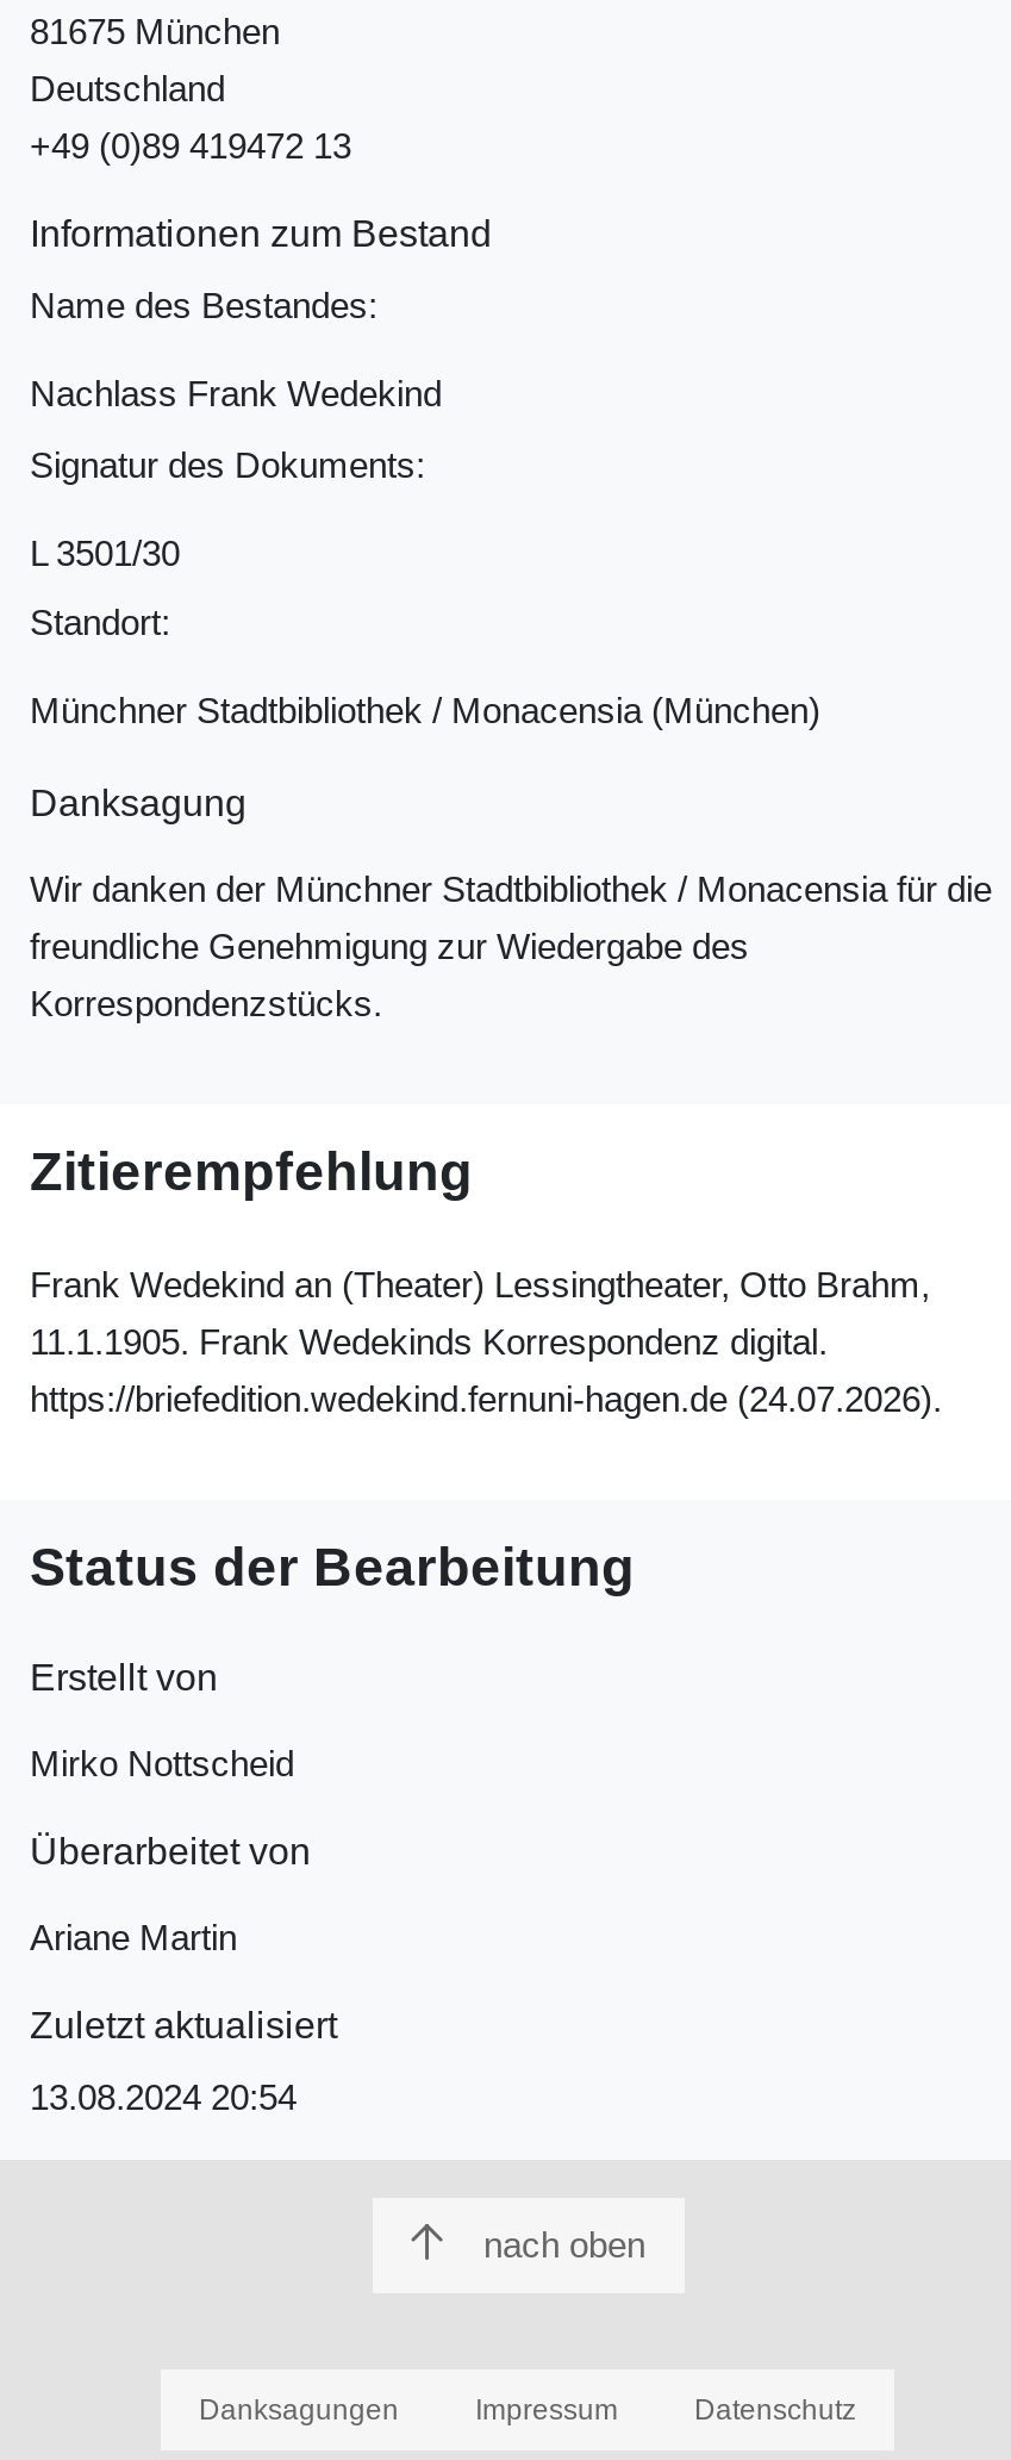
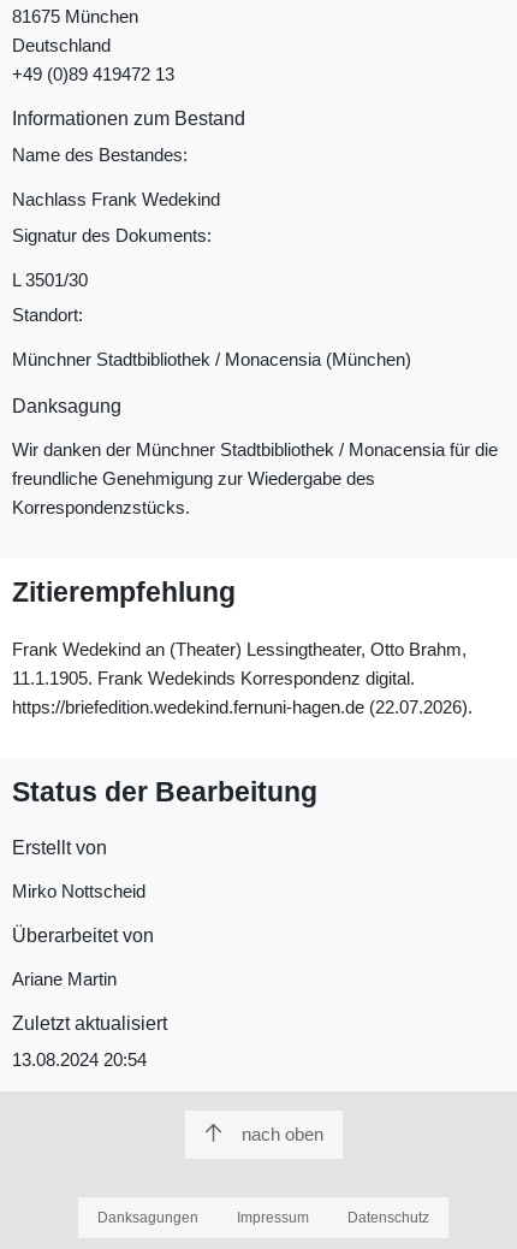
- https://briefedition.wedekind.fernuni-hagen.de (24.07.2026).
+ https://briefedition.wedekind.fernuni-hagen.de (22.07.2026).
